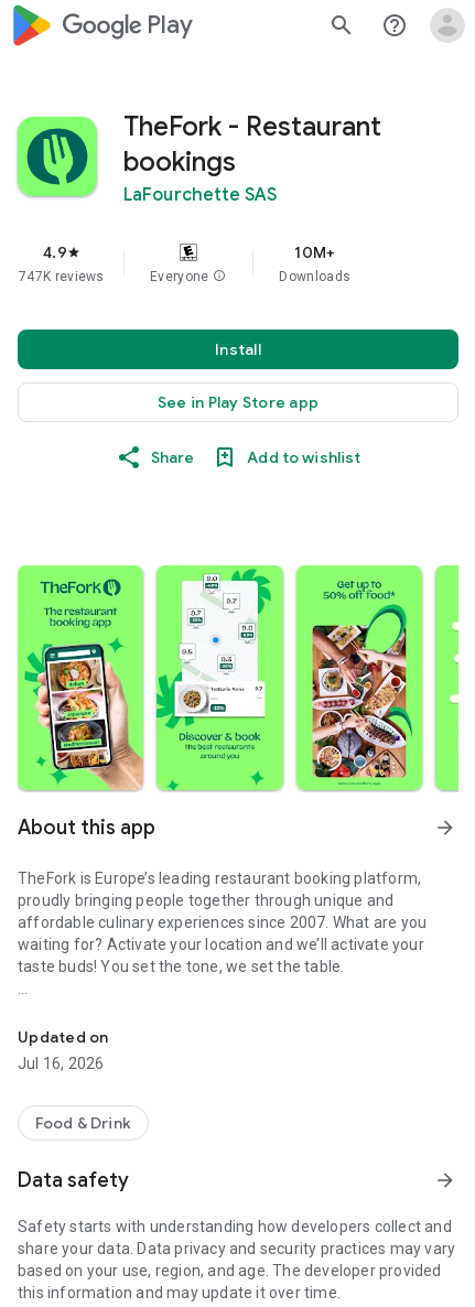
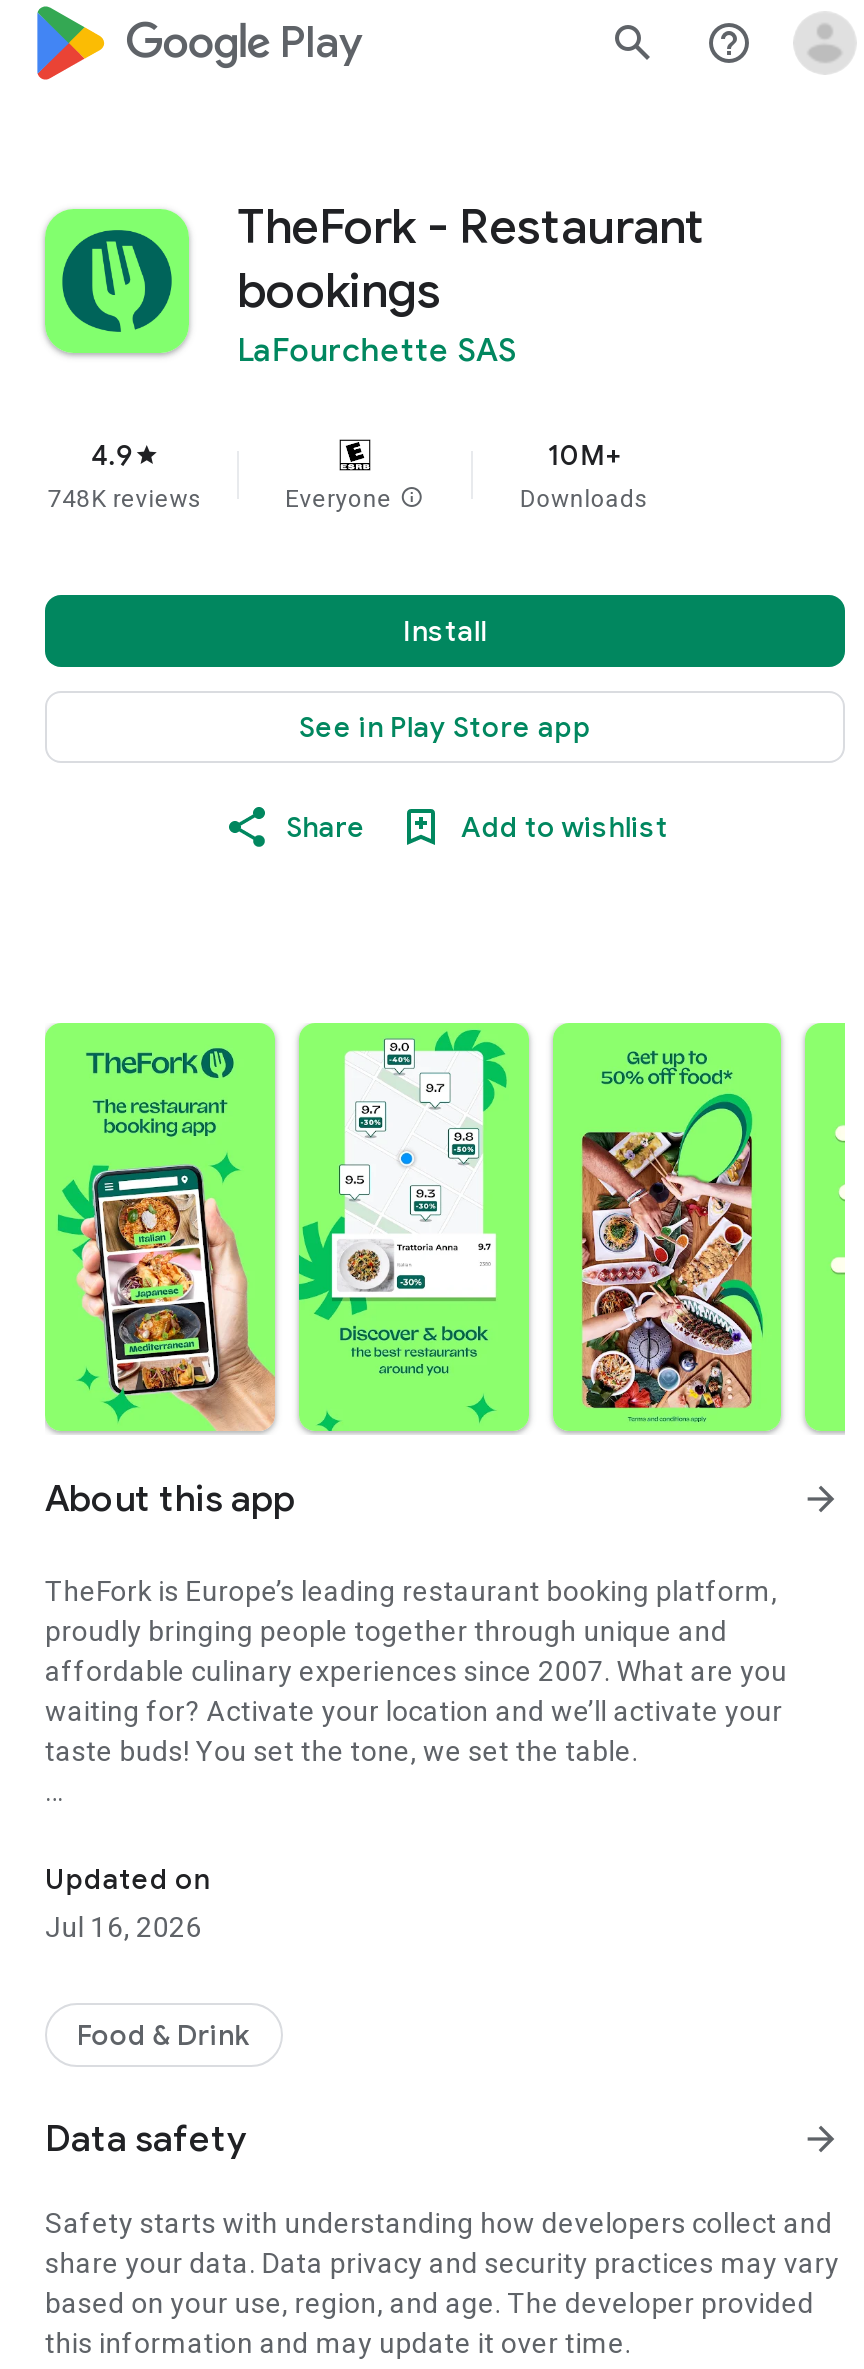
- 747K reviews
+ 748K reviews
